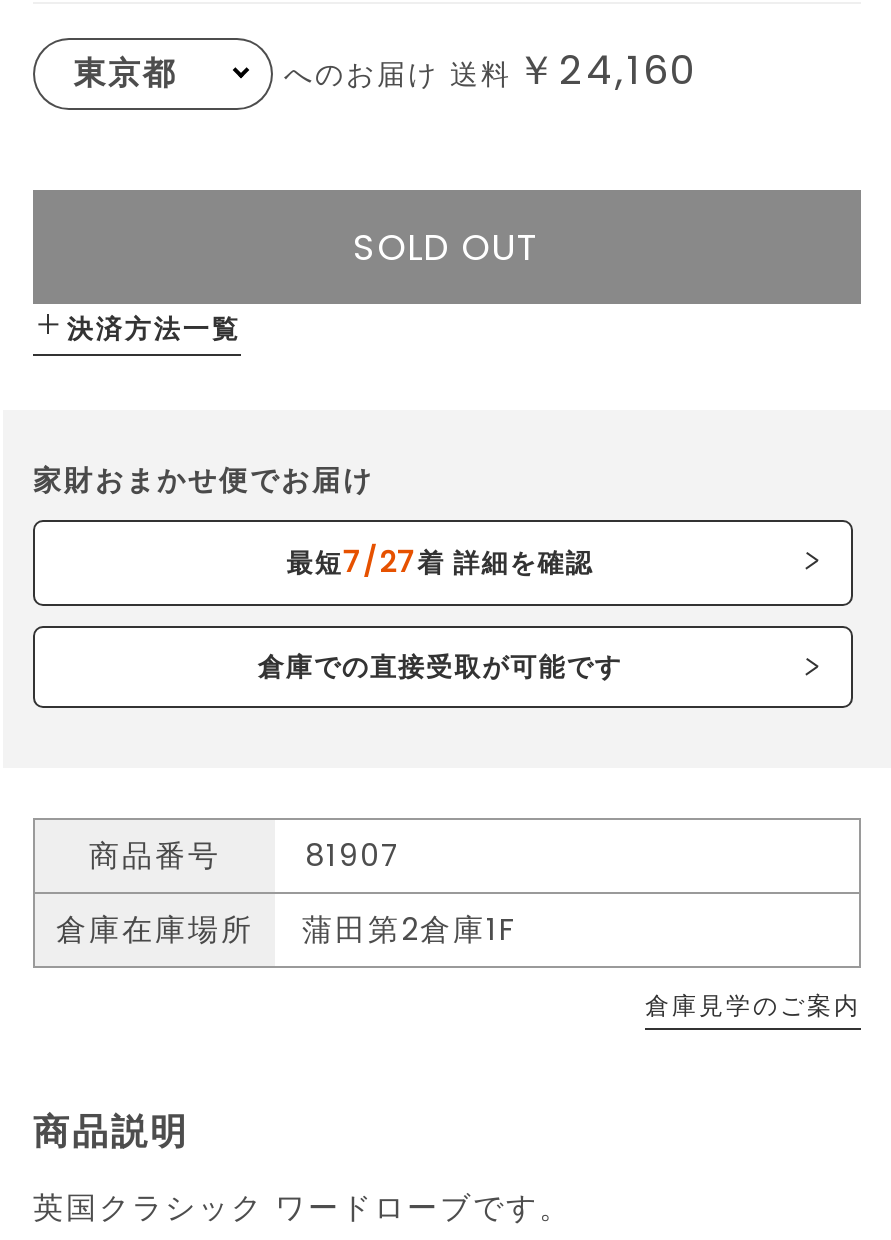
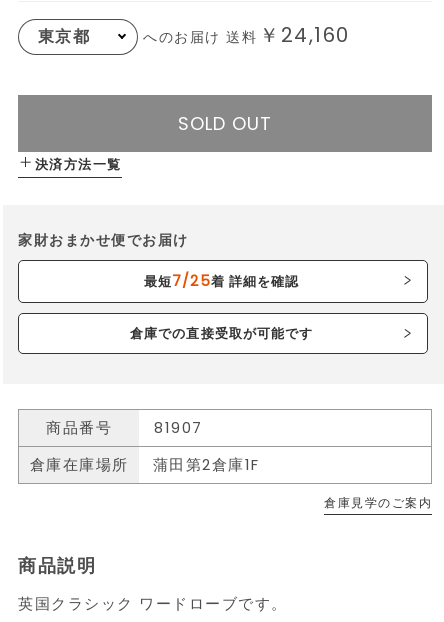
- 最短7/27着詳細を確認
+ 最短7/25着詳細を確認
